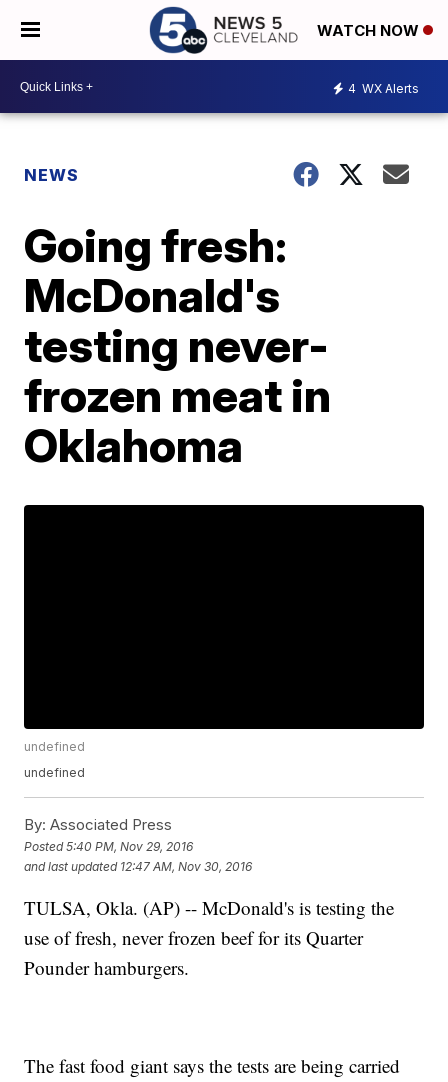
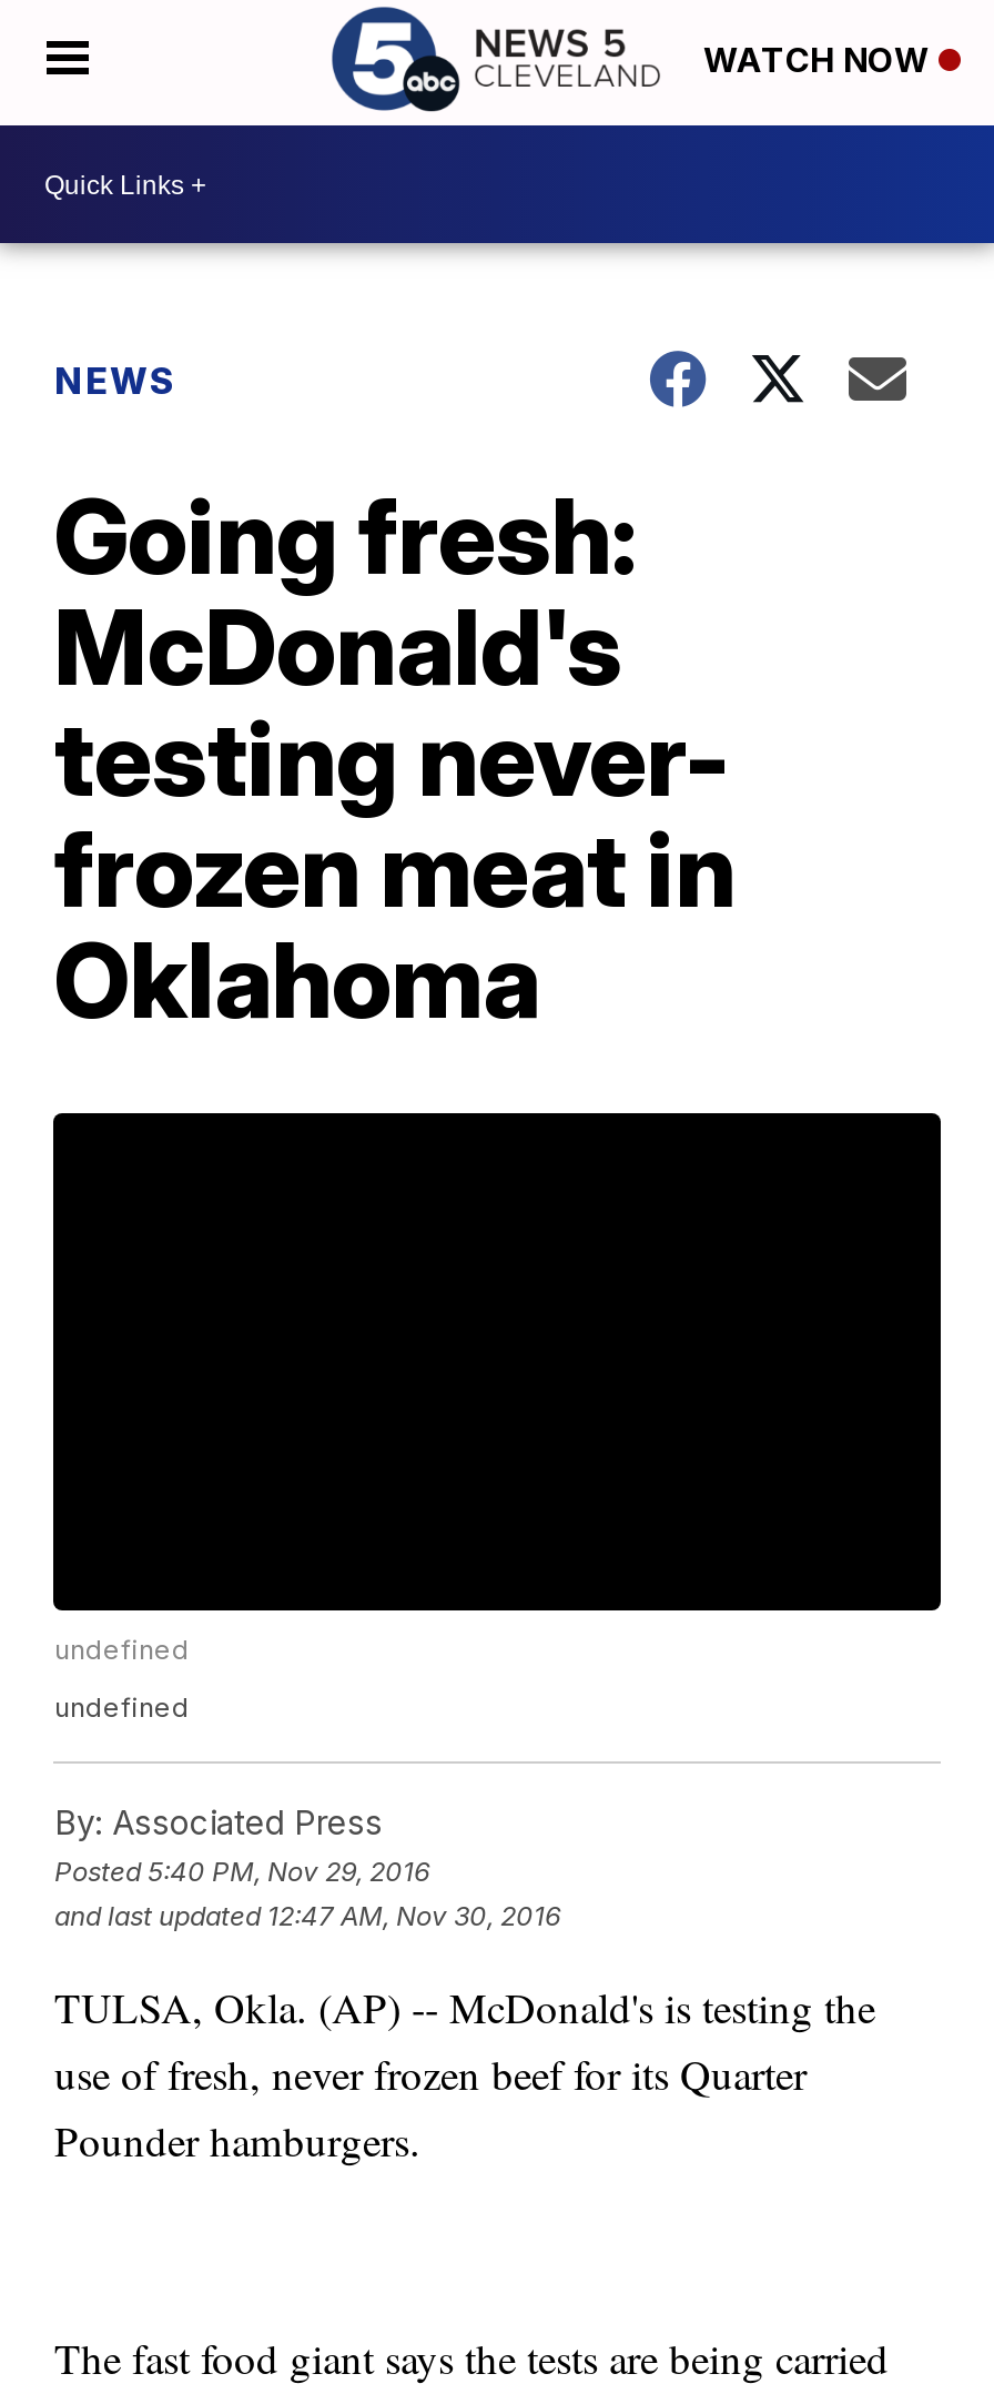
- 4 WX Alerts
